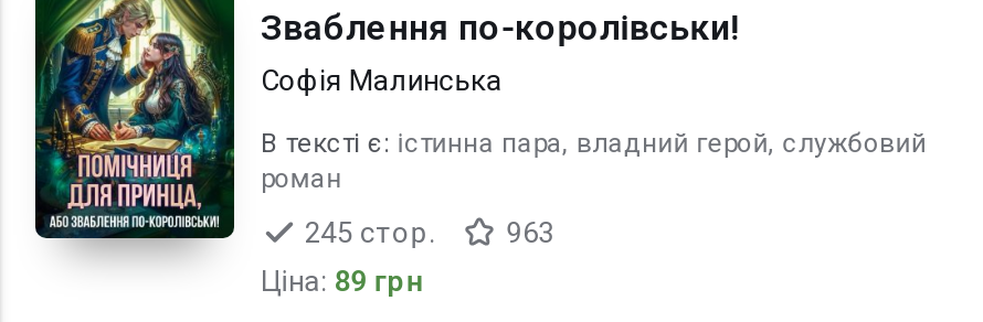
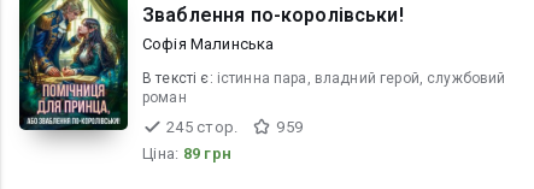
- 963
+ 959
